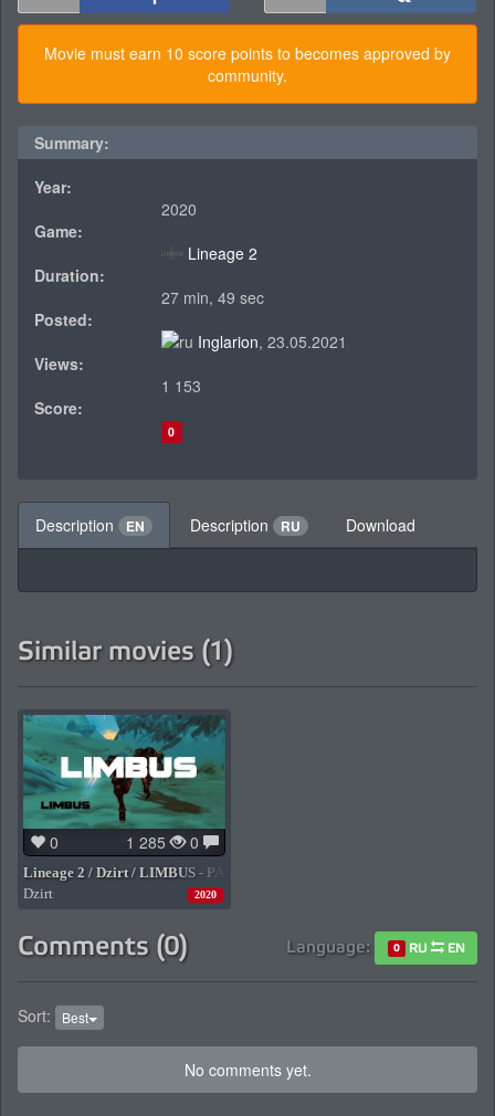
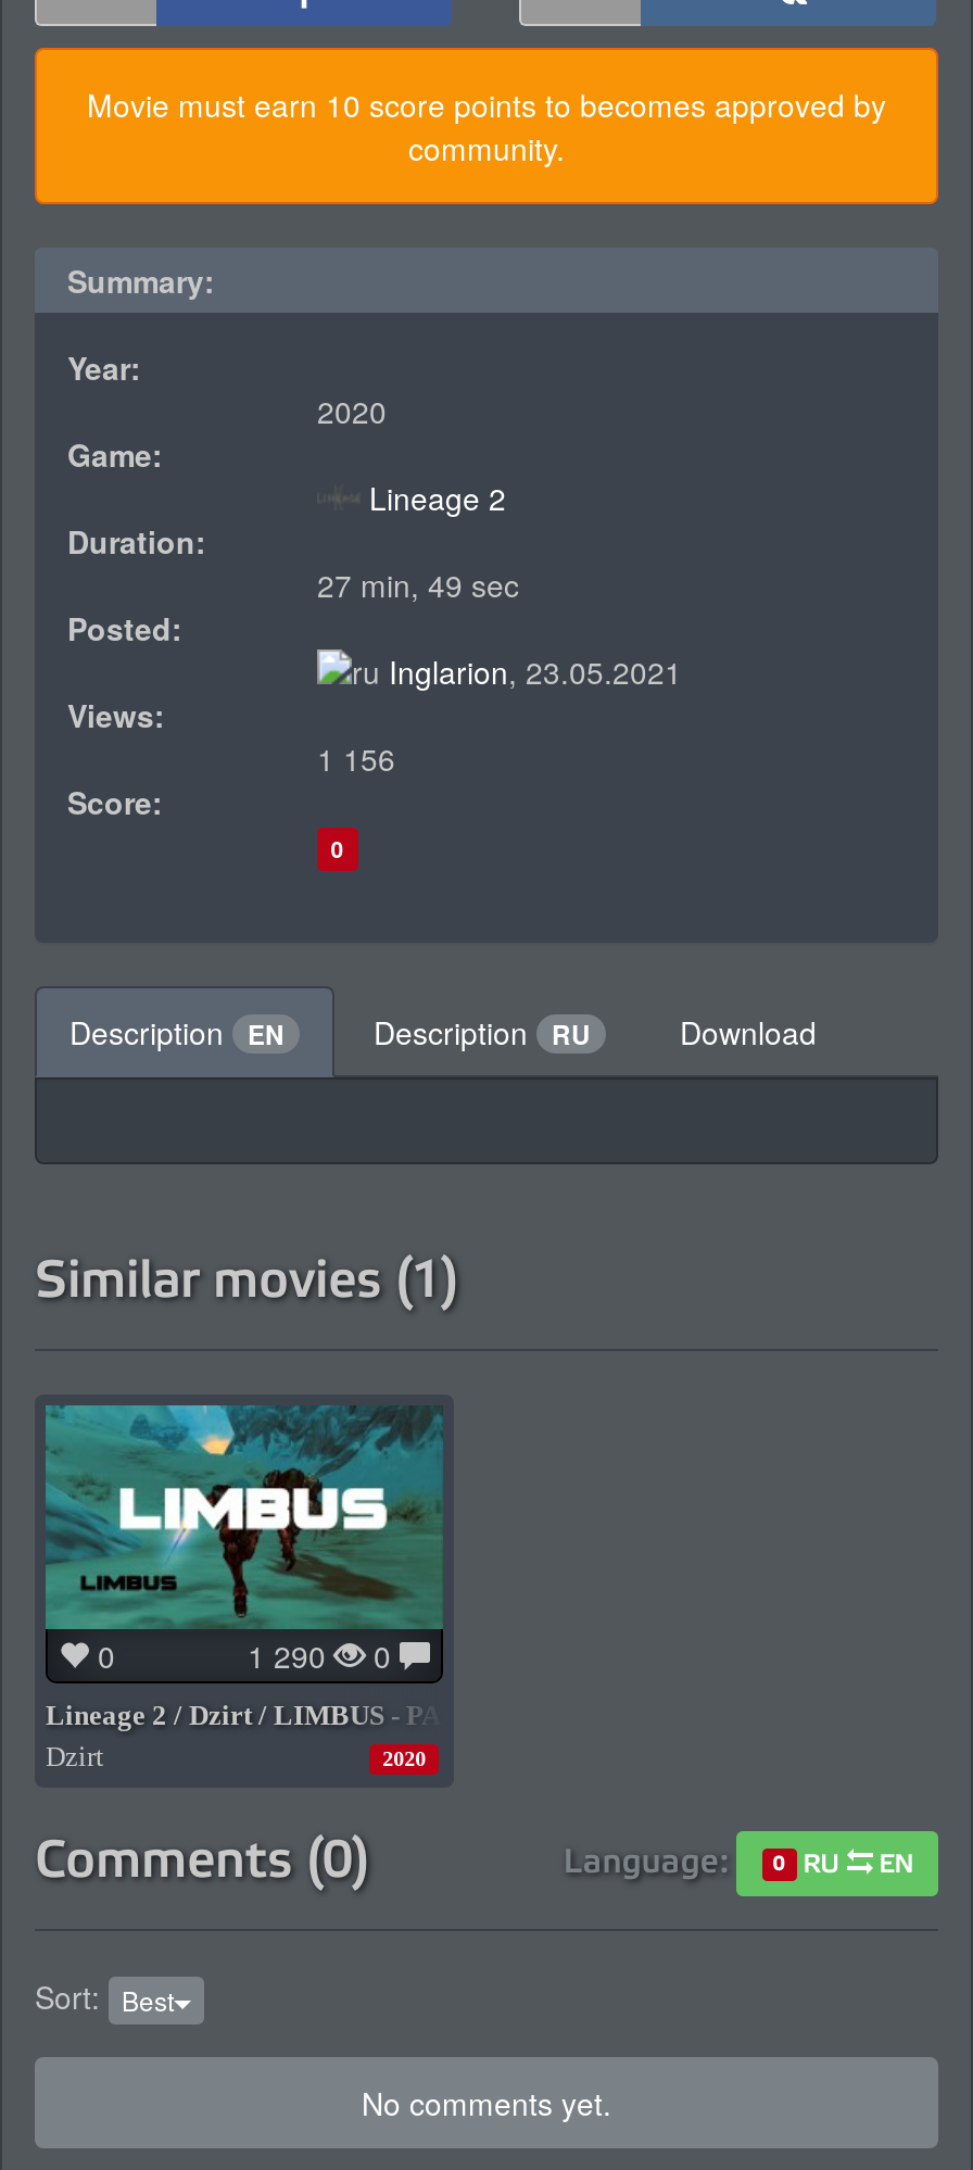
- 1 153
+ 1 156

- 1 285
+ 1 290
